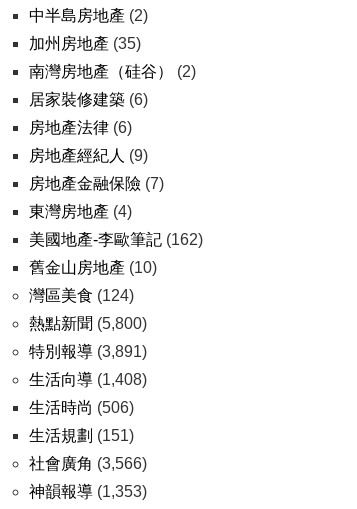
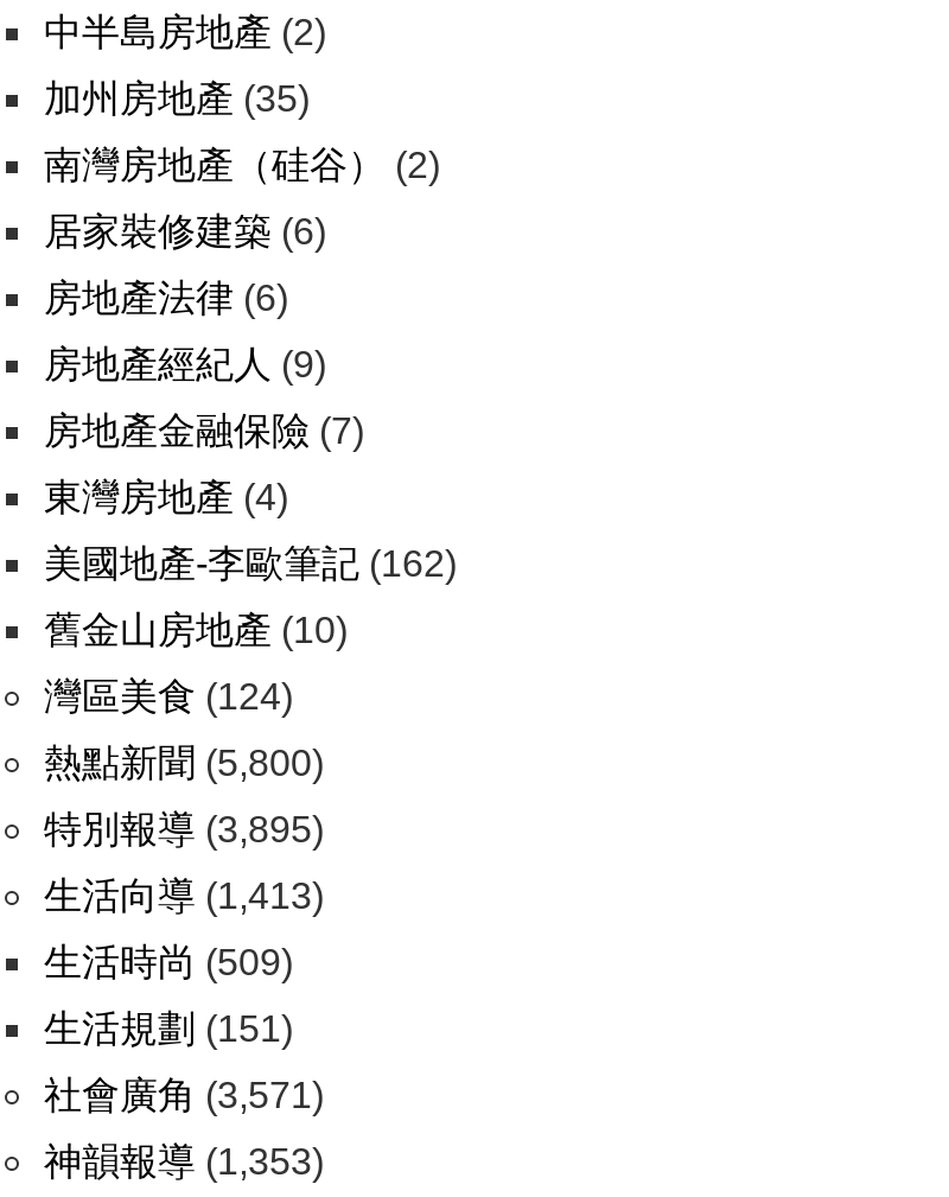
- 特別報導(3,891)
+ 特別報導(3,895)

- 生活向導(1,408)
+ 生活向導(1,413)

- 生活時尚(506)
+ 生活時尚(509)

- 社會廣角(3,566)
+ 社會廣角(3,571)
